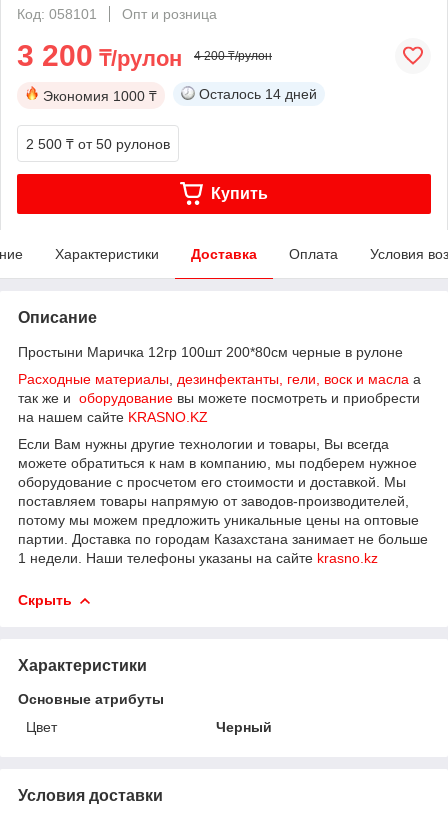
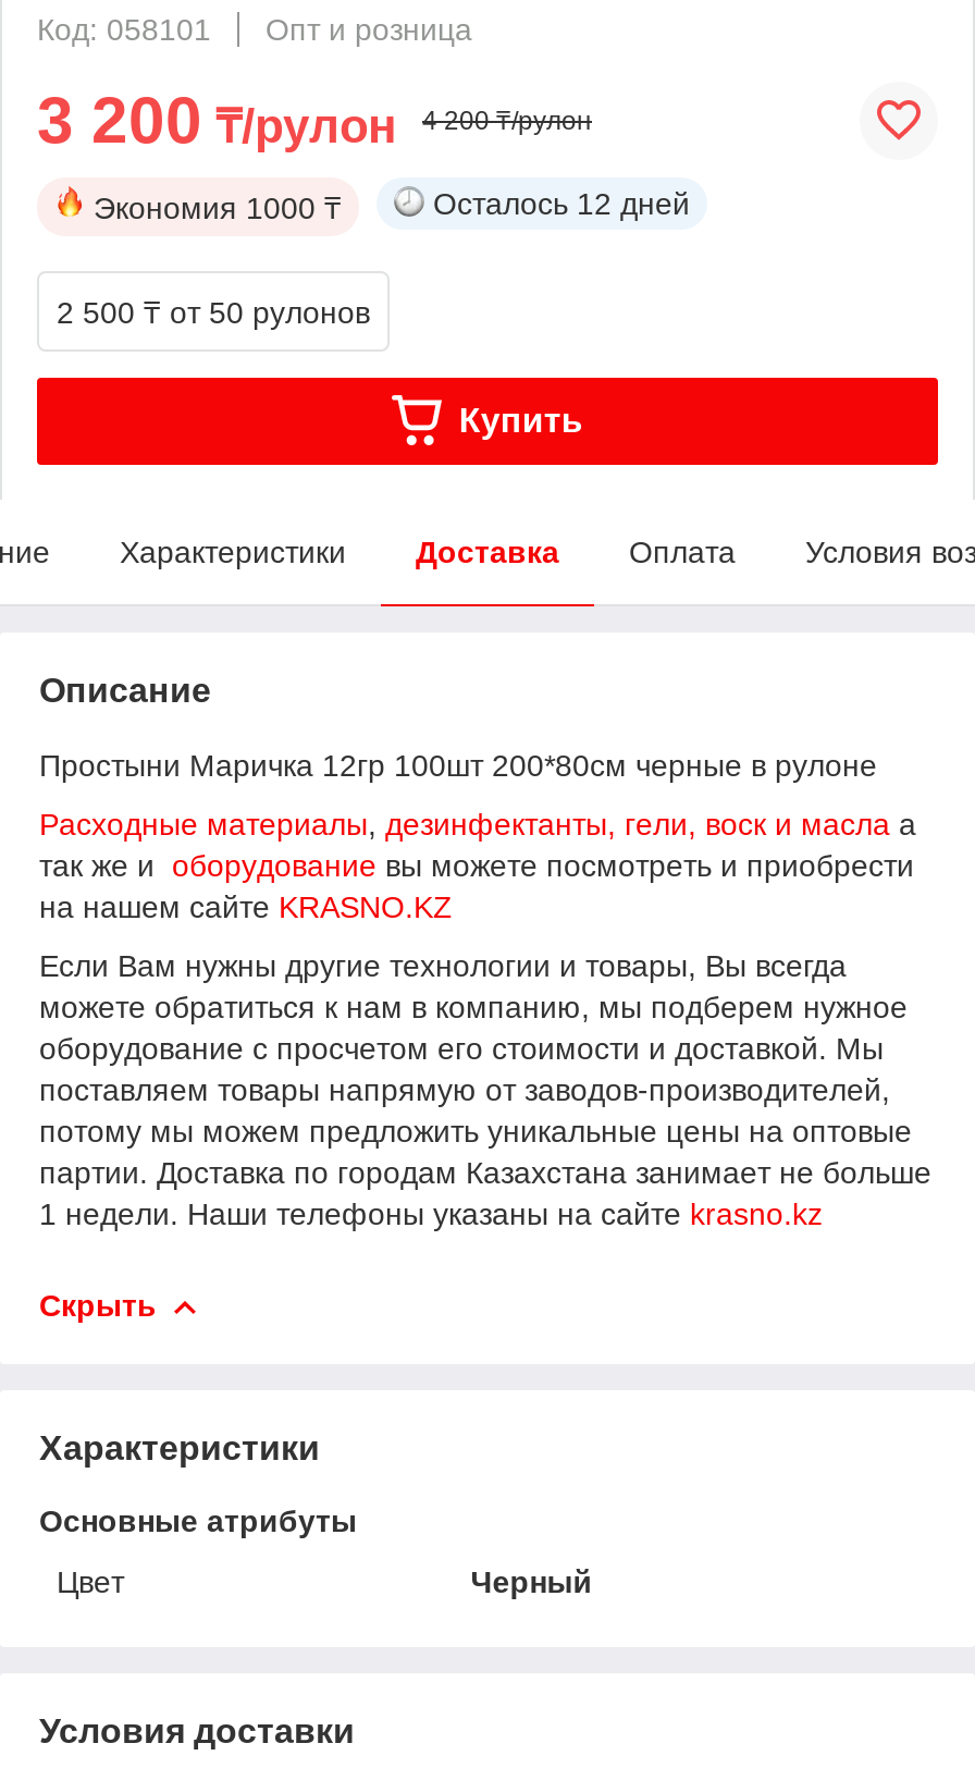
- Осталось 14 дней
+ Осталось 12 дней
